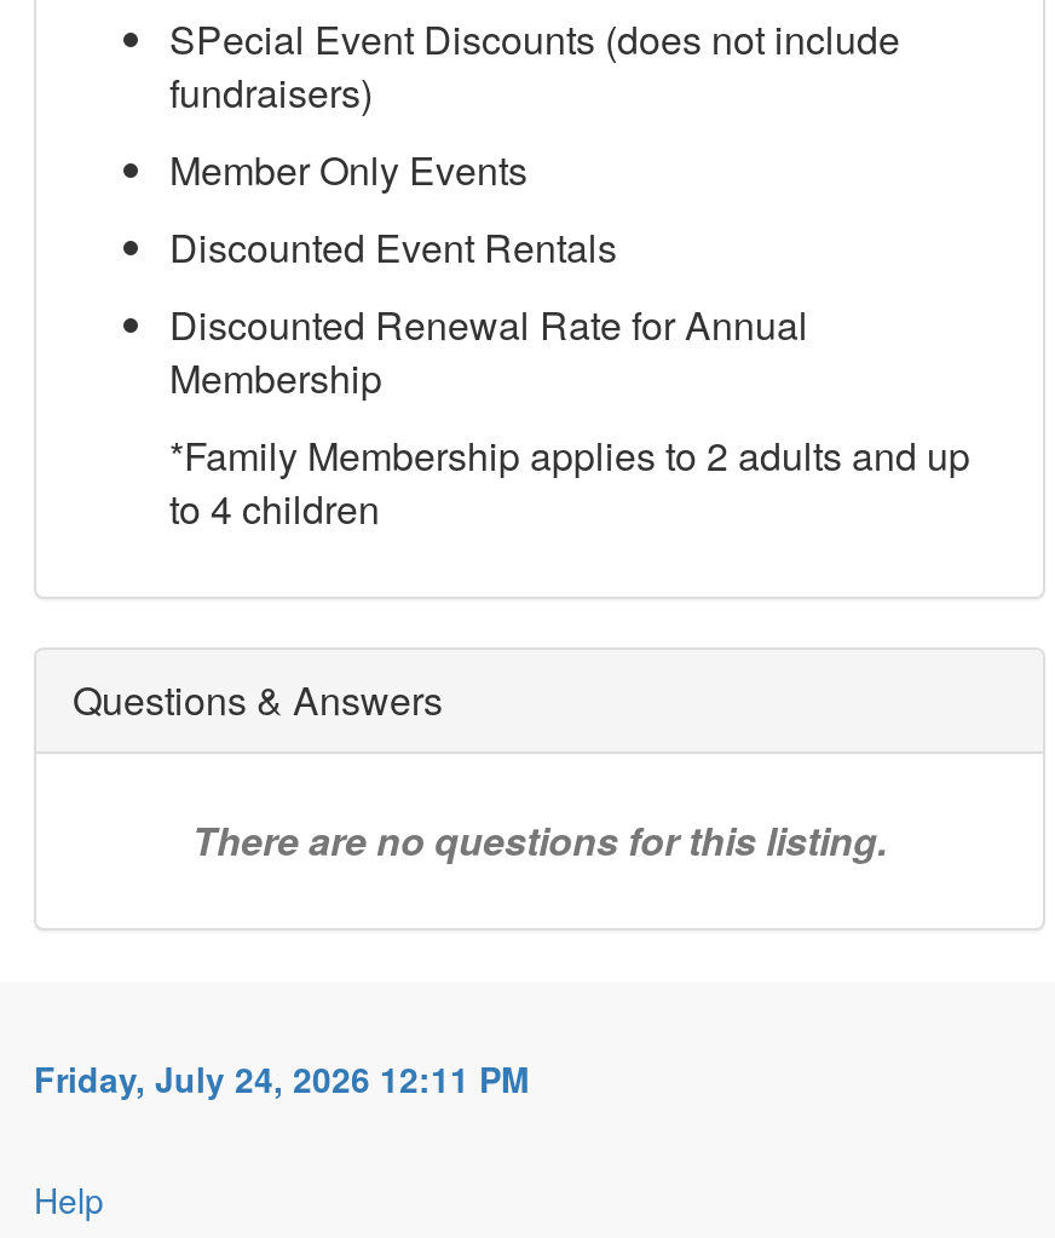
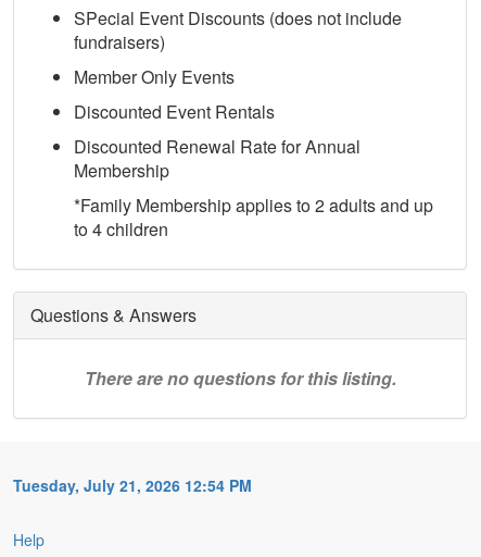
- Friday, July 24, 2026 12:11 PM
+ Tuesday, July 21, 2026 12:54 PM
